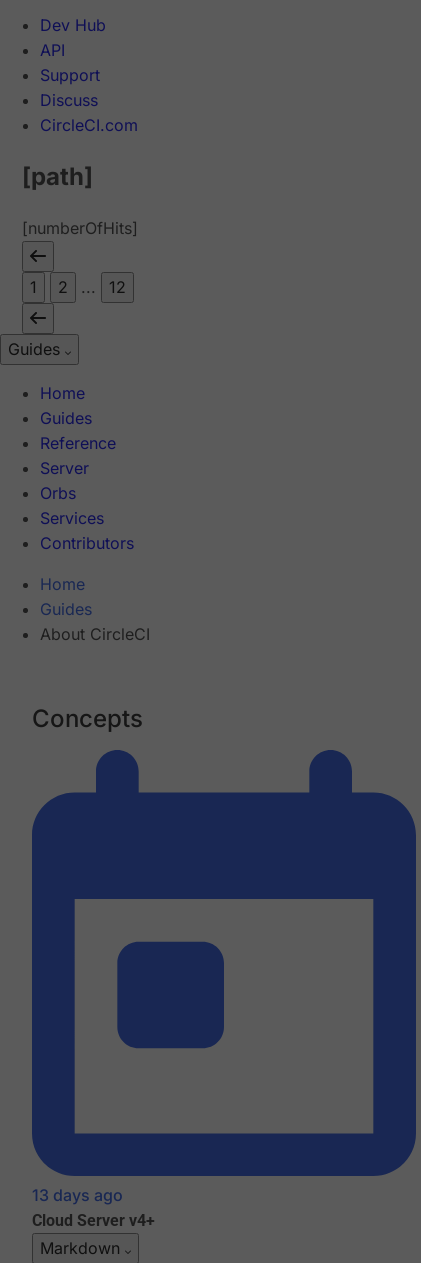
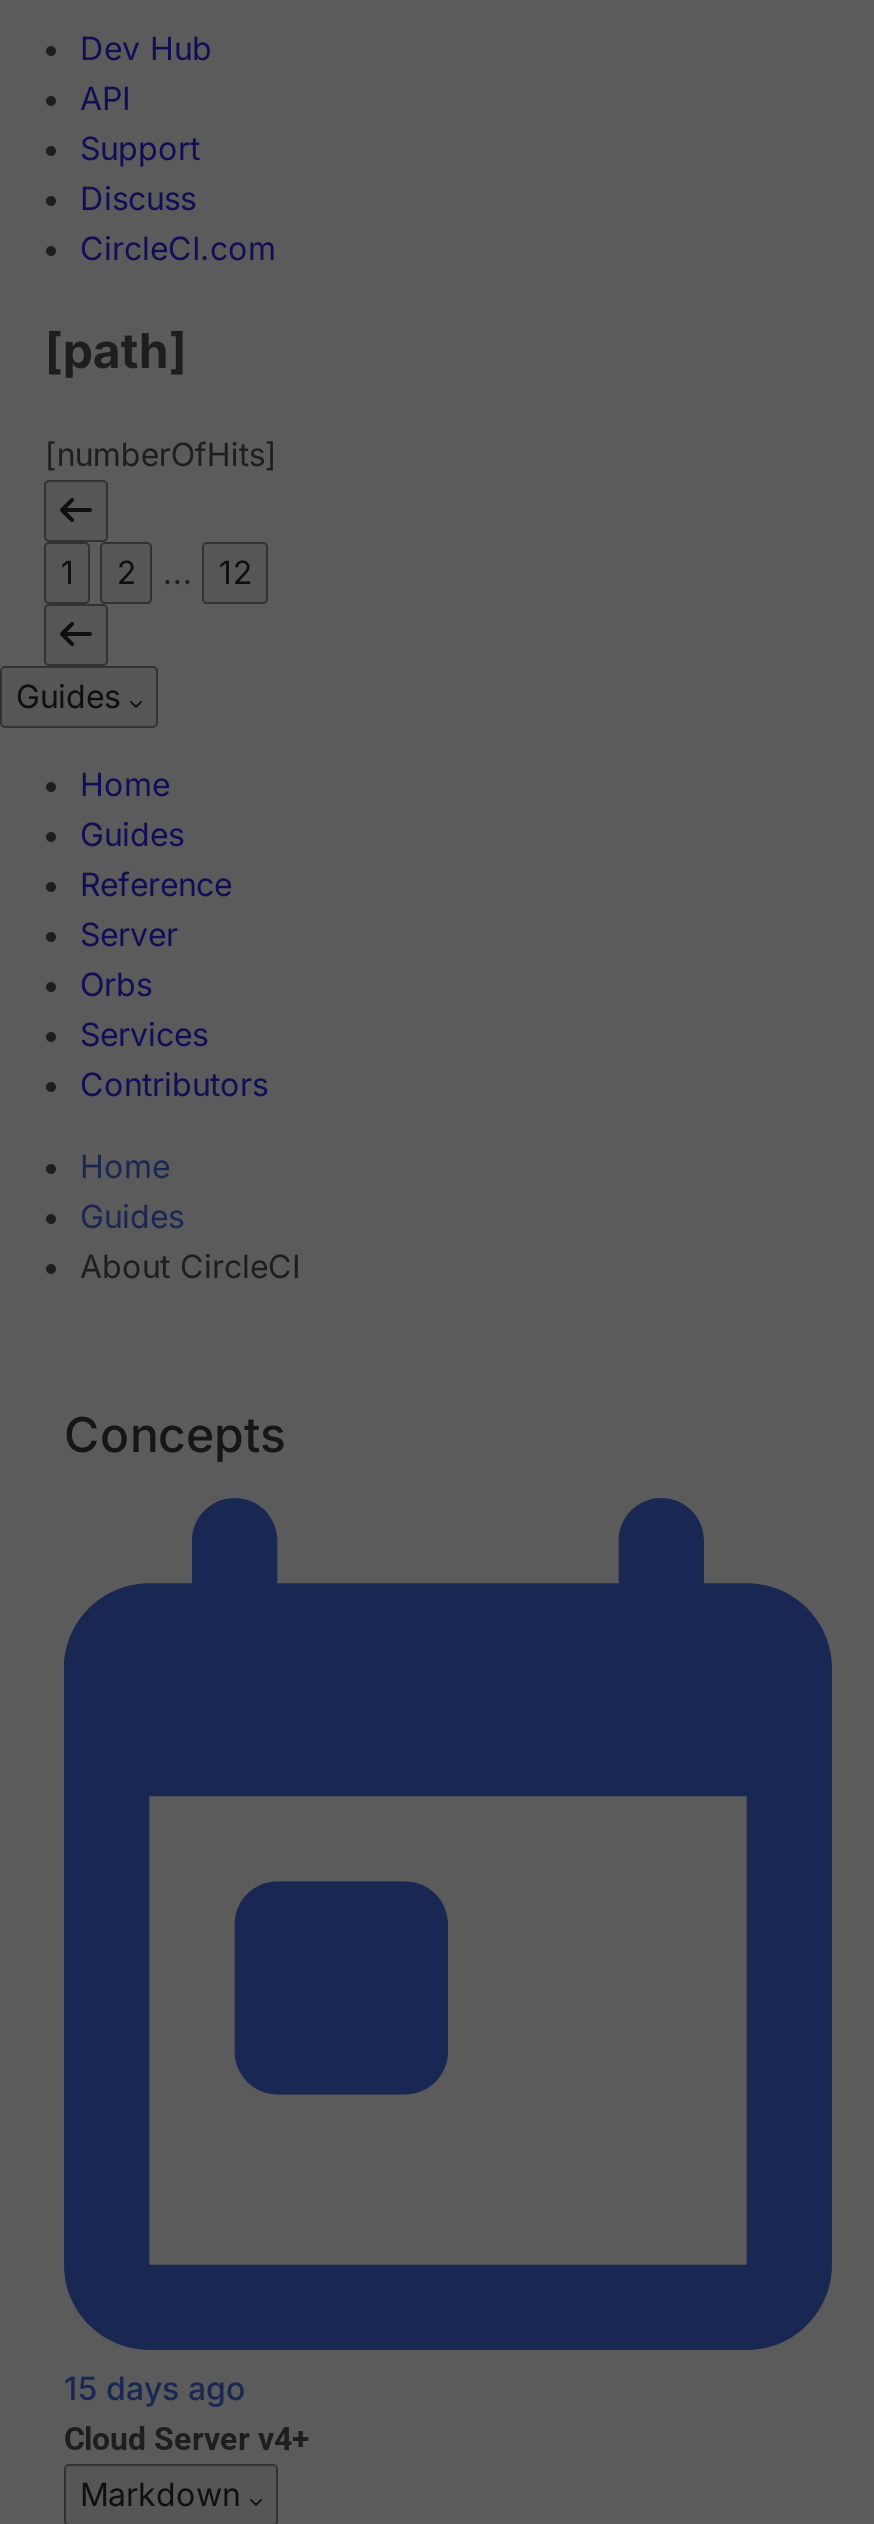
- 13 days ago
+ 15 days ago
